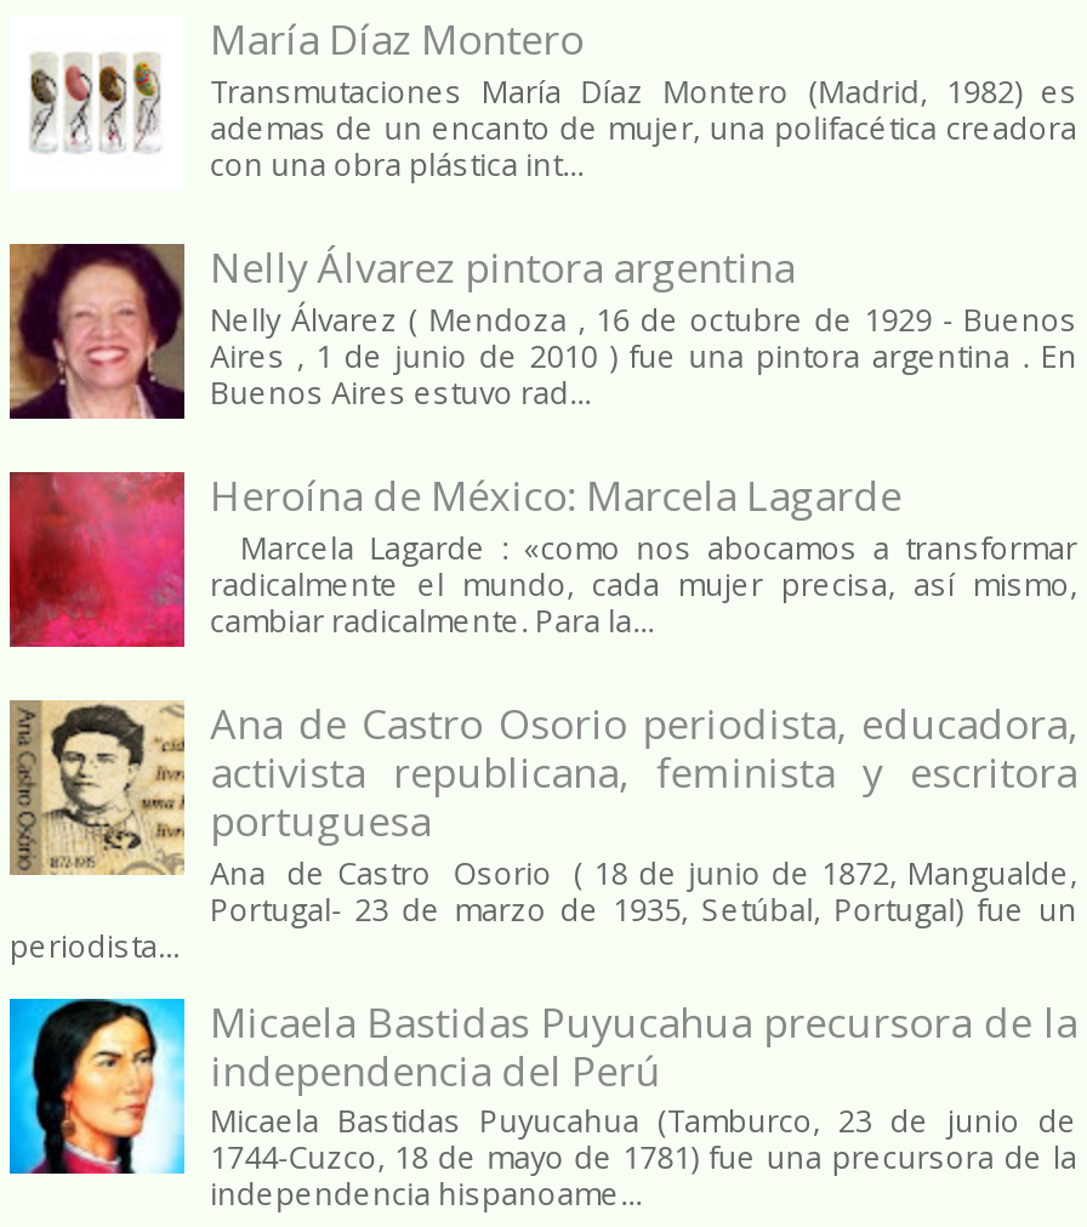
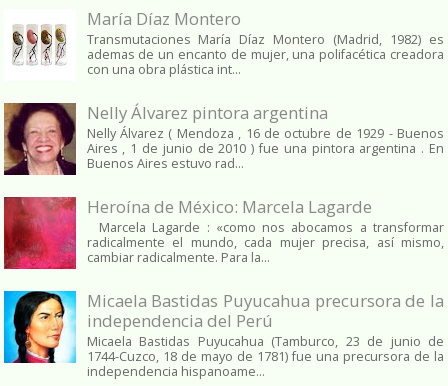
- [image]
- Ana de Castro Osorio periodista, educadora,
- activista republicana, feminista y escritora
- portuguesa
- Ana de Castro Osorio ( 18 de junio de 1872, Mangualde,
- Portugal- 23 de marzo de 1935, Setúbal, Portugal) fue un
- periodista...
